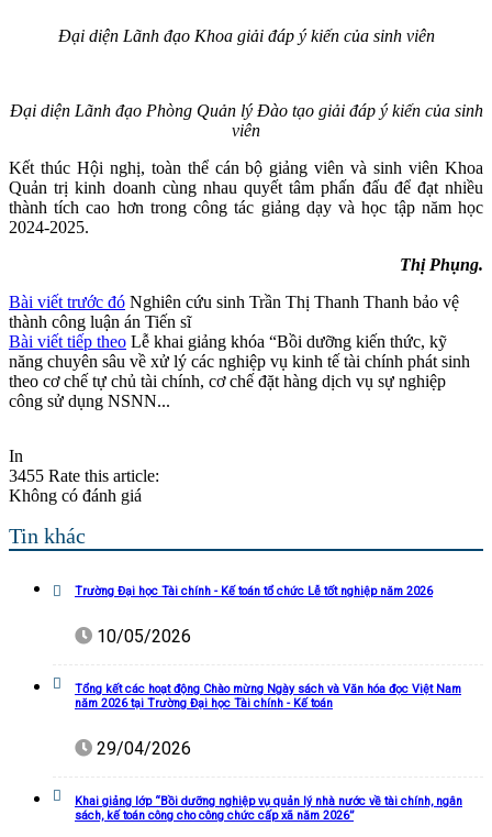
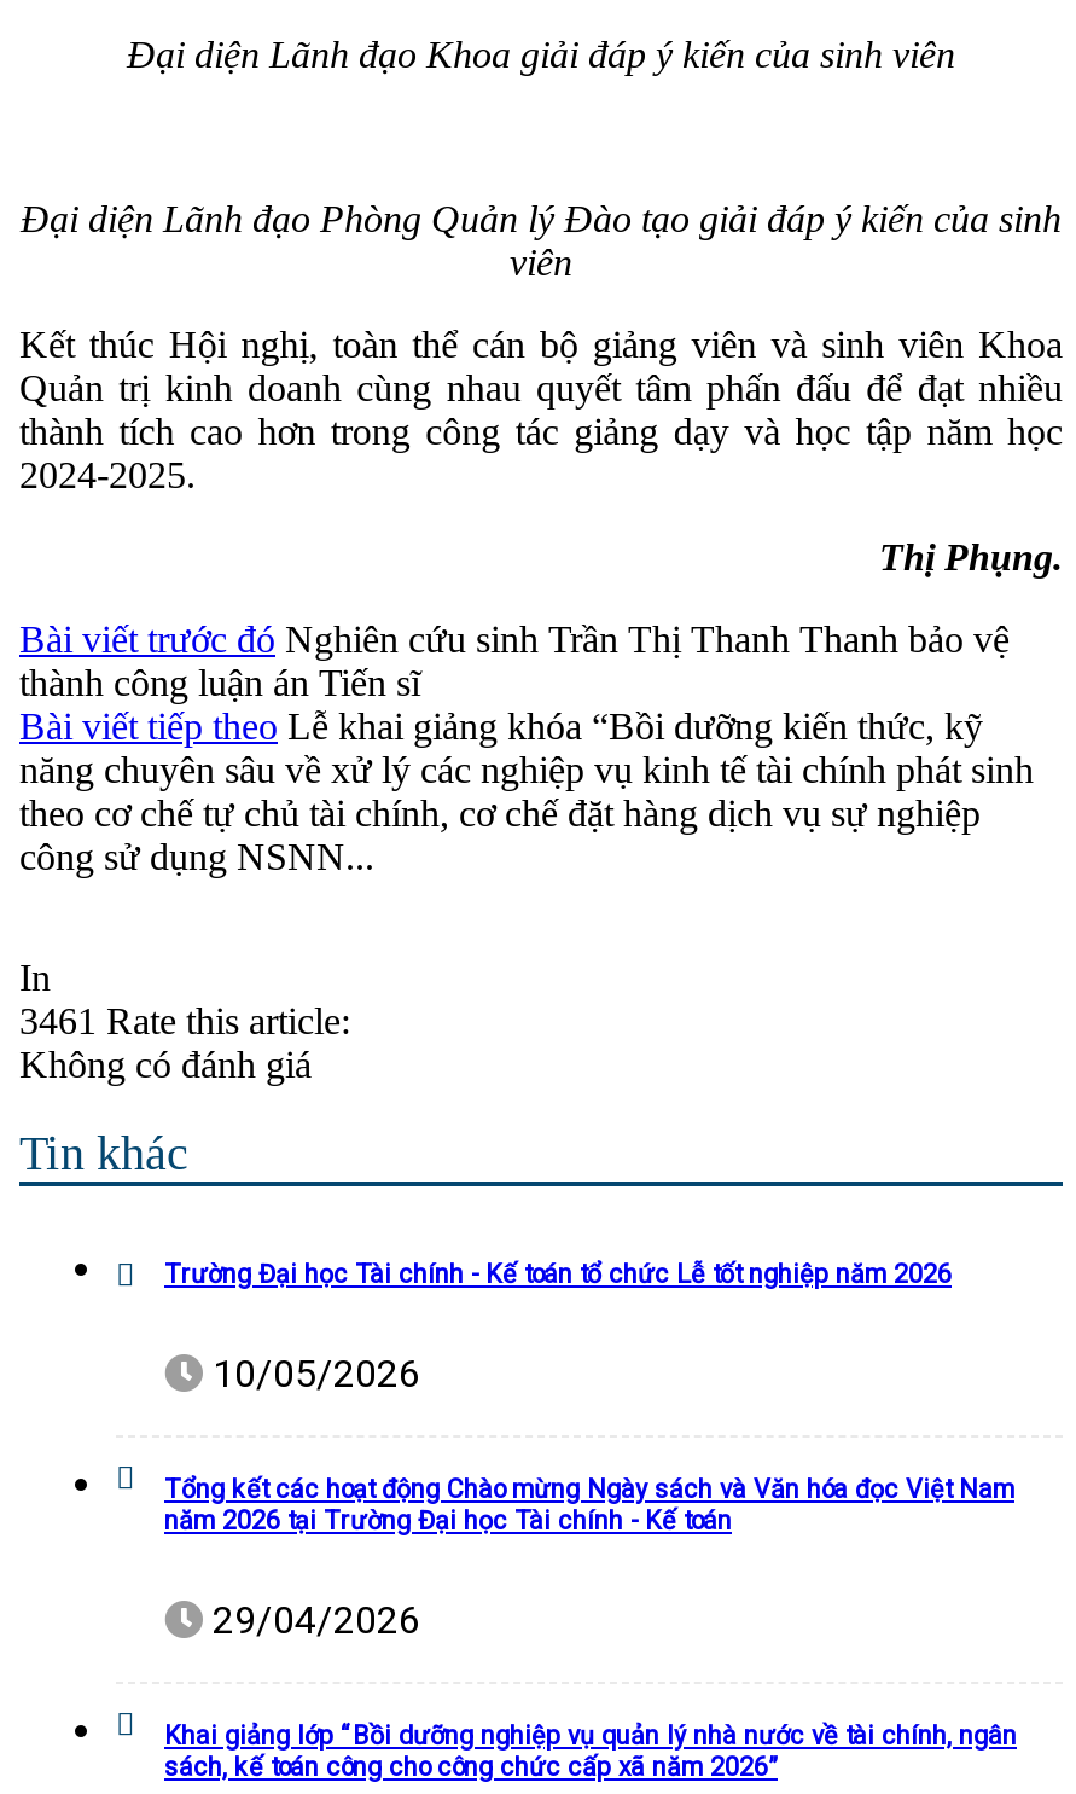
- 3455 Rate this article:
+ 3461 Rate this article:
